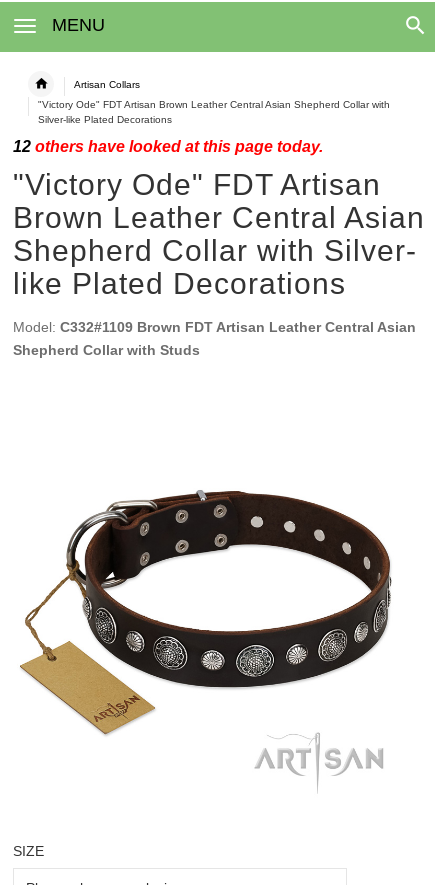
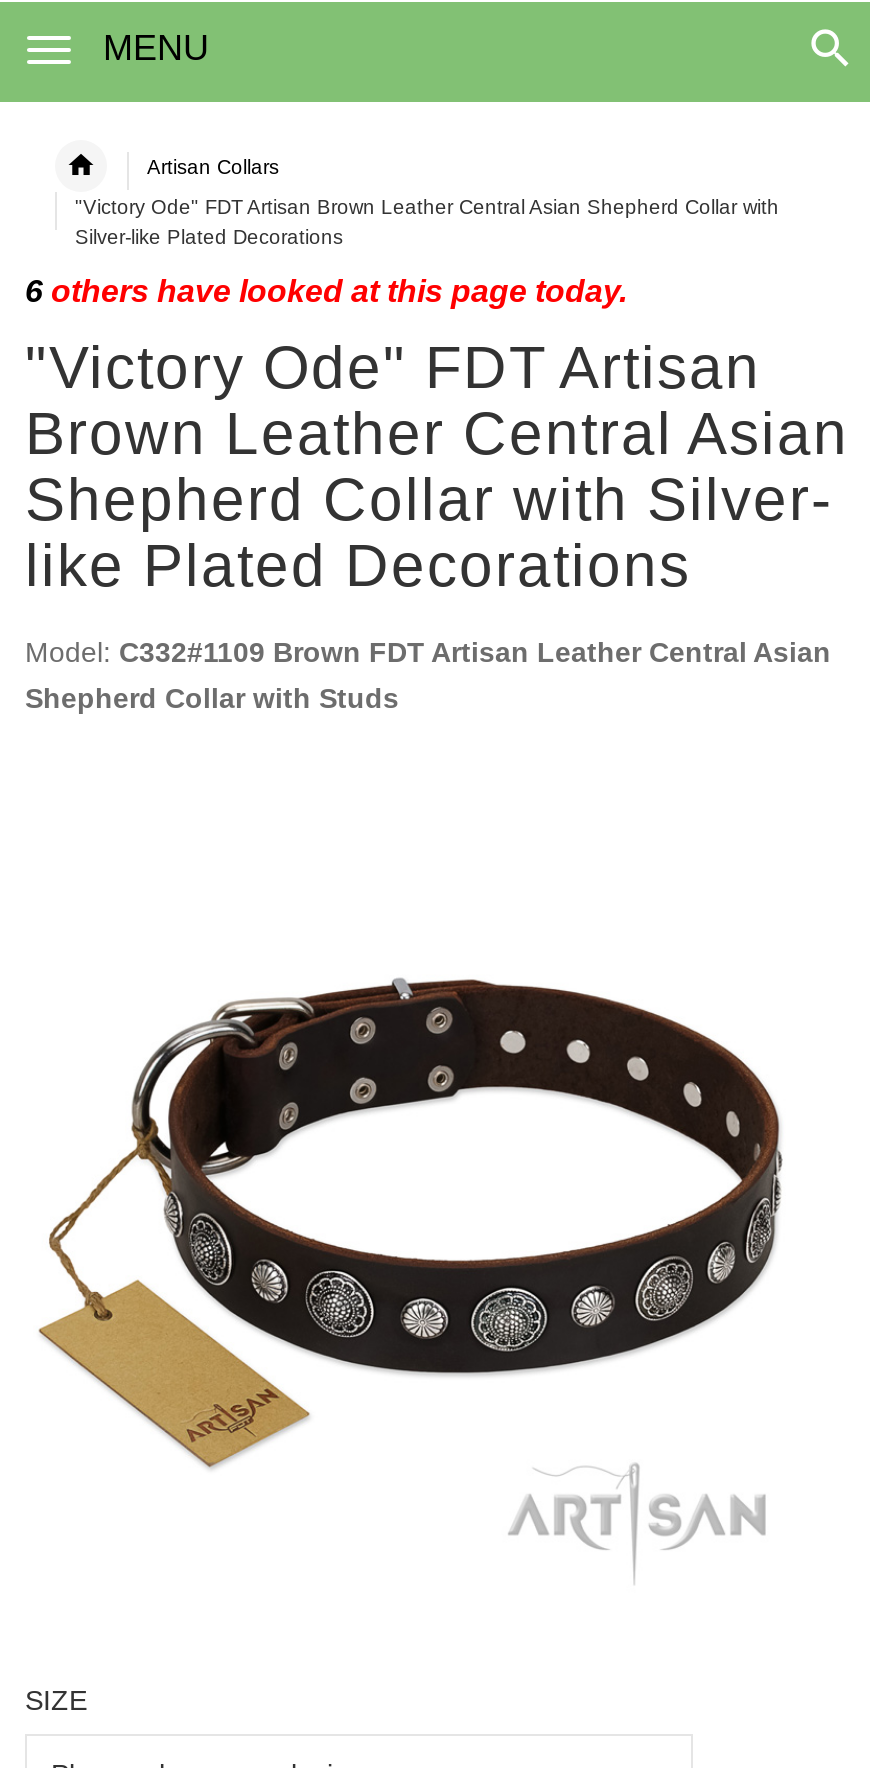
- 12 others have looked at this page today.
+ 6 others have looked at this page today.
